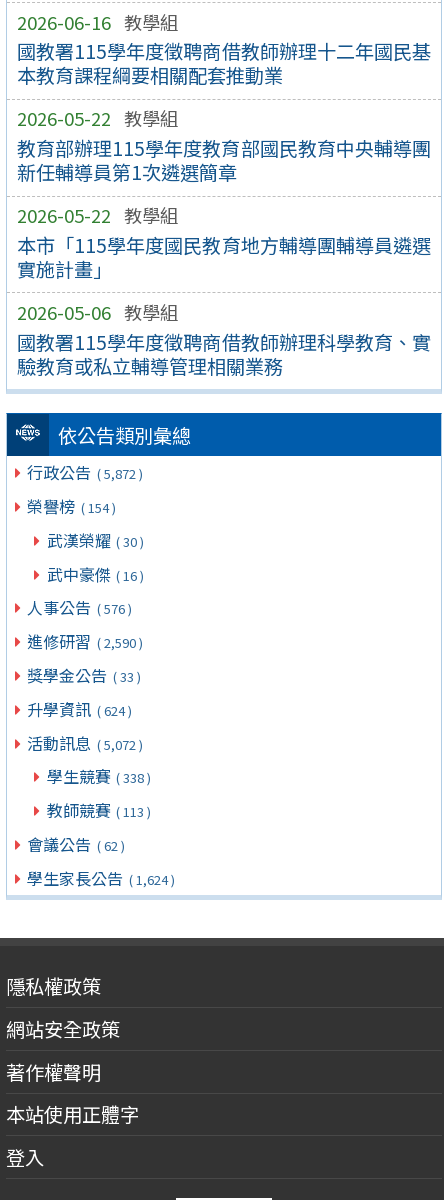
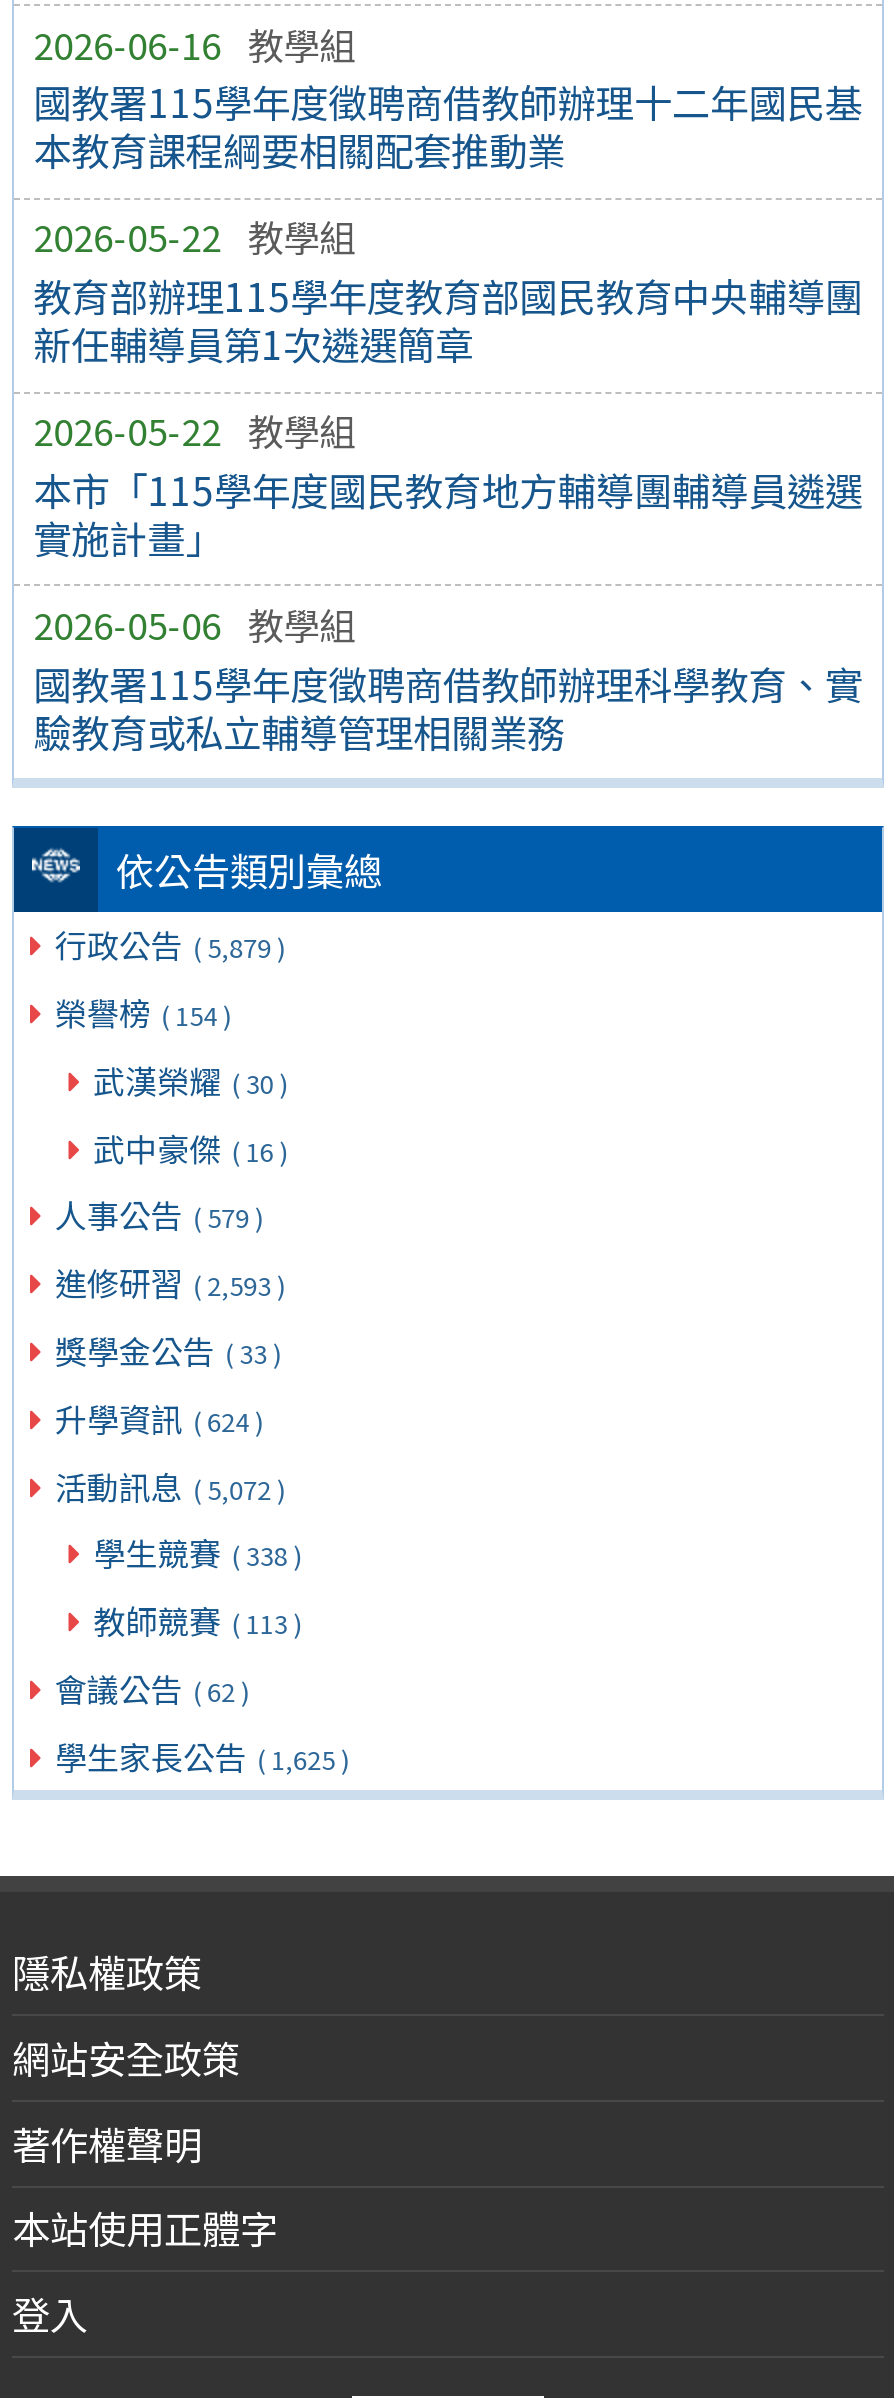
- 行政公告 ( 5,872 )
+ 行政公告 ( 5,879 )

- 人事公告 ( 576 )
+ 人事公告 ( 579 )

- 進修研習 ( 2,590 )
+ 進修研習 ( 2,593 )

- 學生家長公告 ( 1,624 )
+ 學生家長公告 ( 1,625 )
